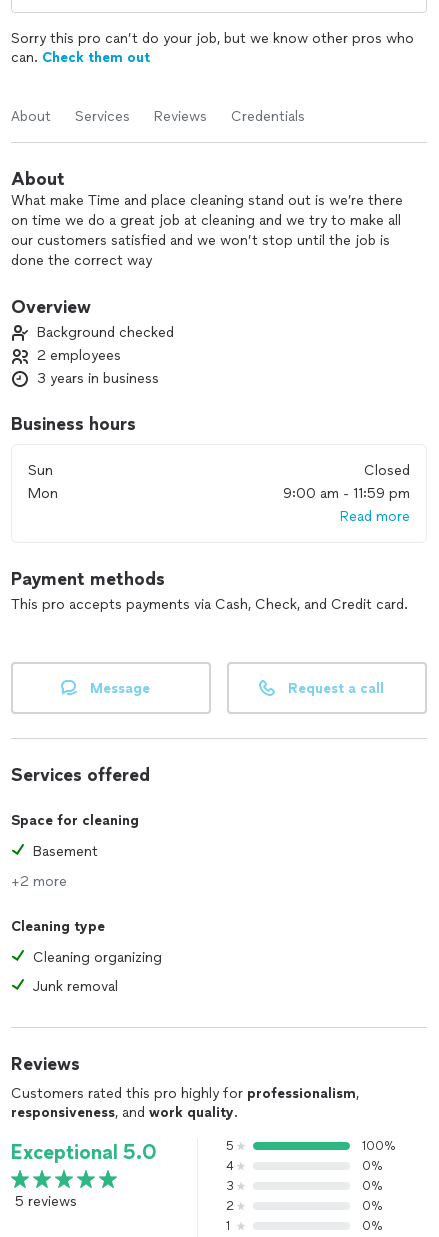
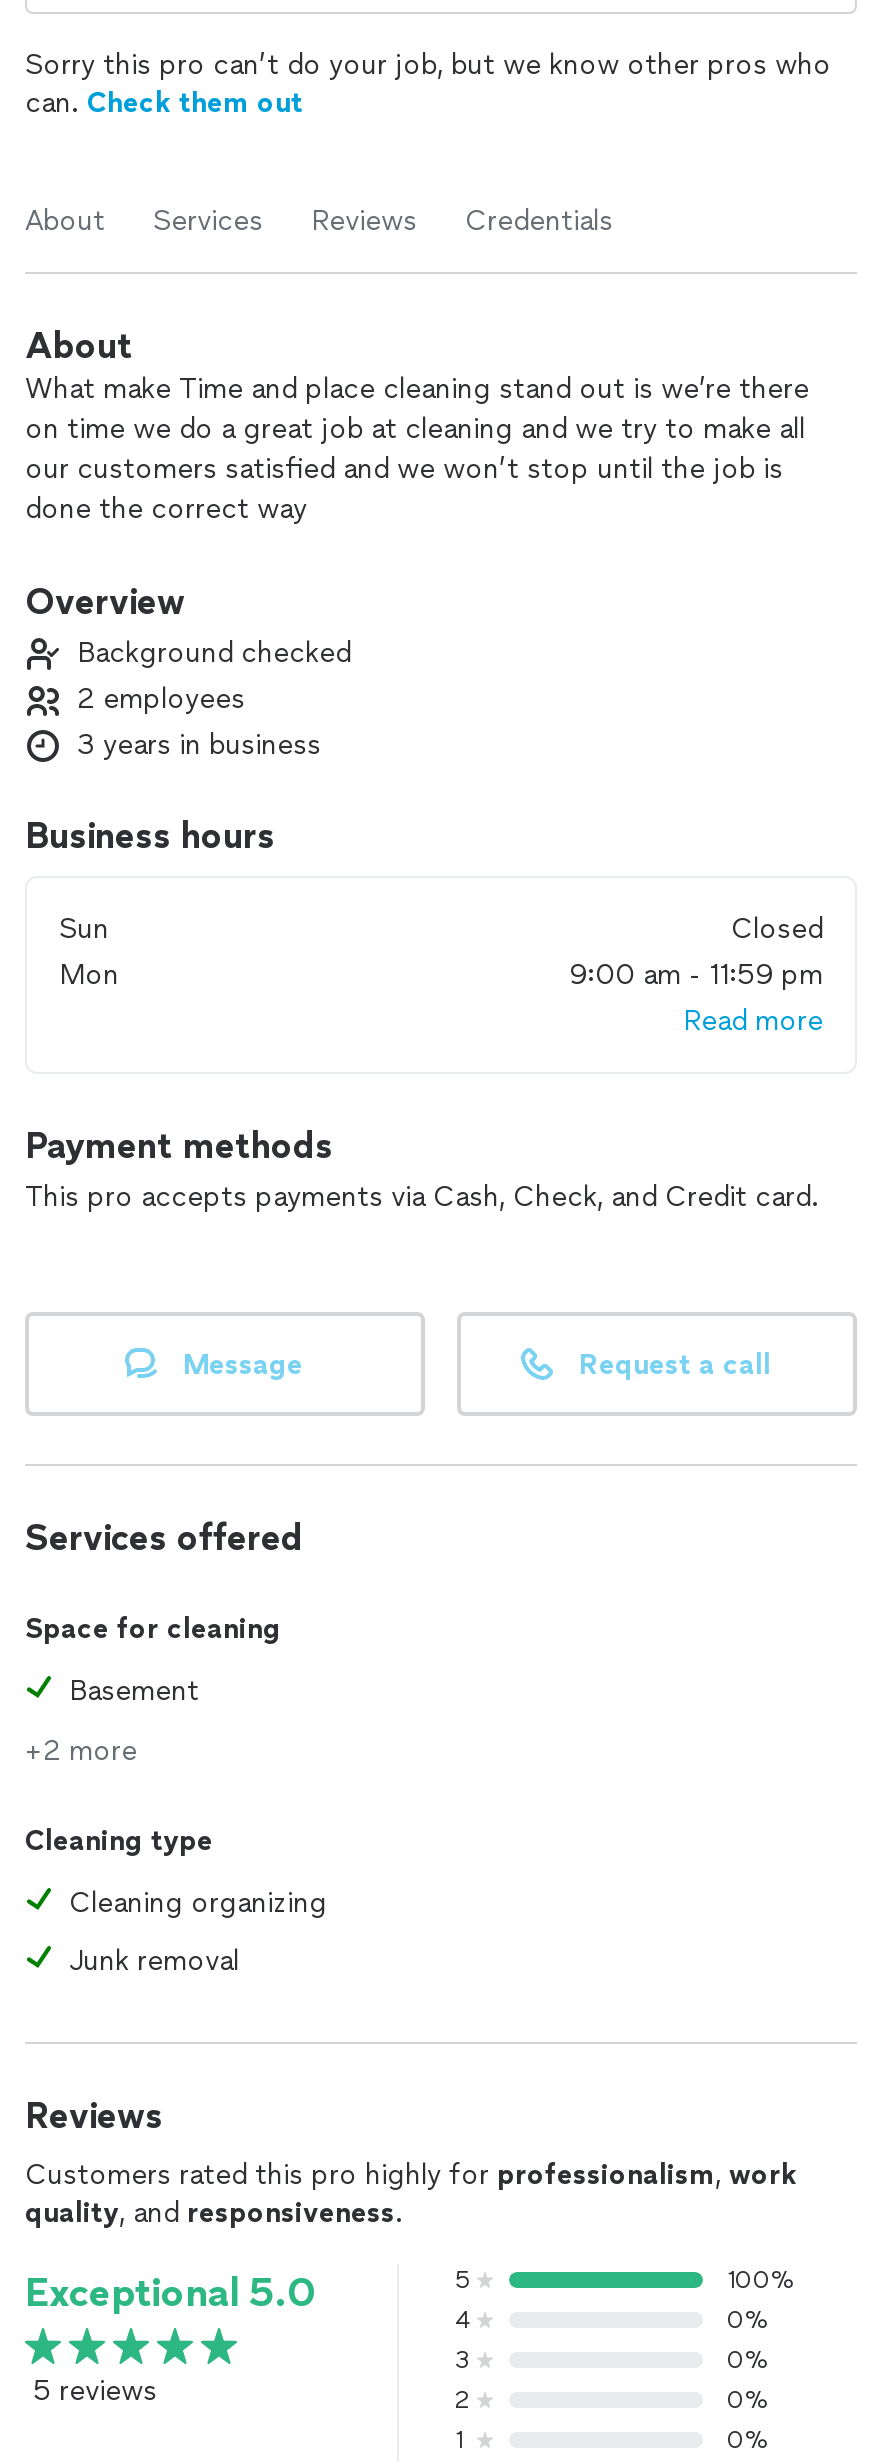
- Customers rated this pro highly for professionalism,
- responsiveness, and work quality.
+ Customers rated this pro highly for professionalism, work
+ quality, and responsiveness.
